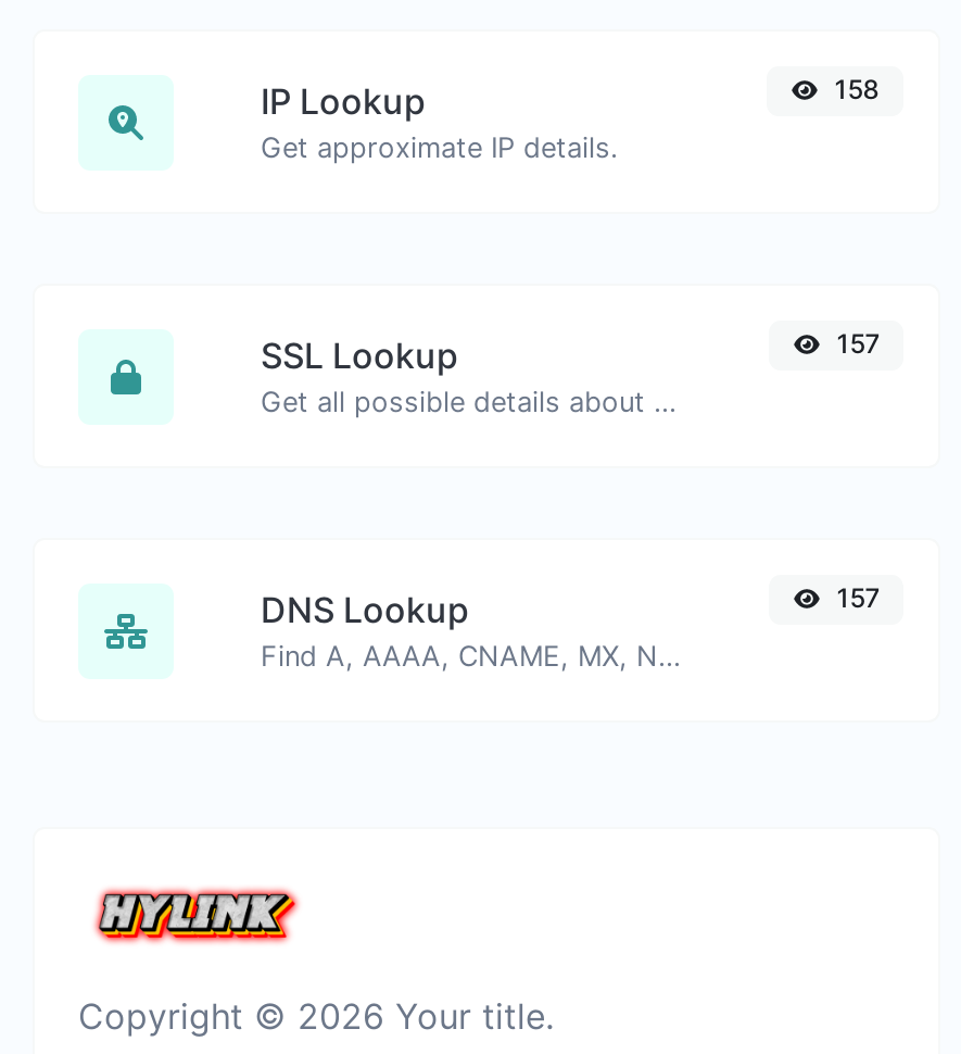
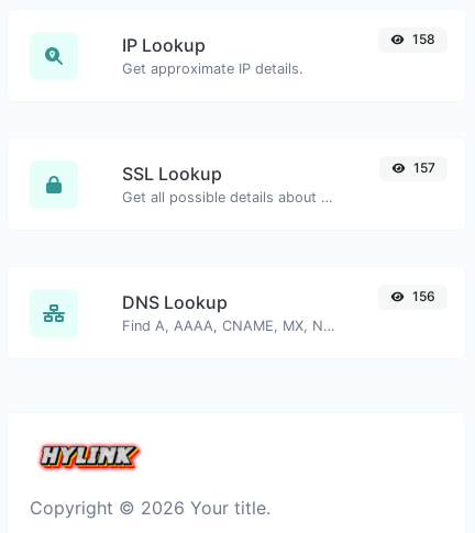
- 157
+ 156
